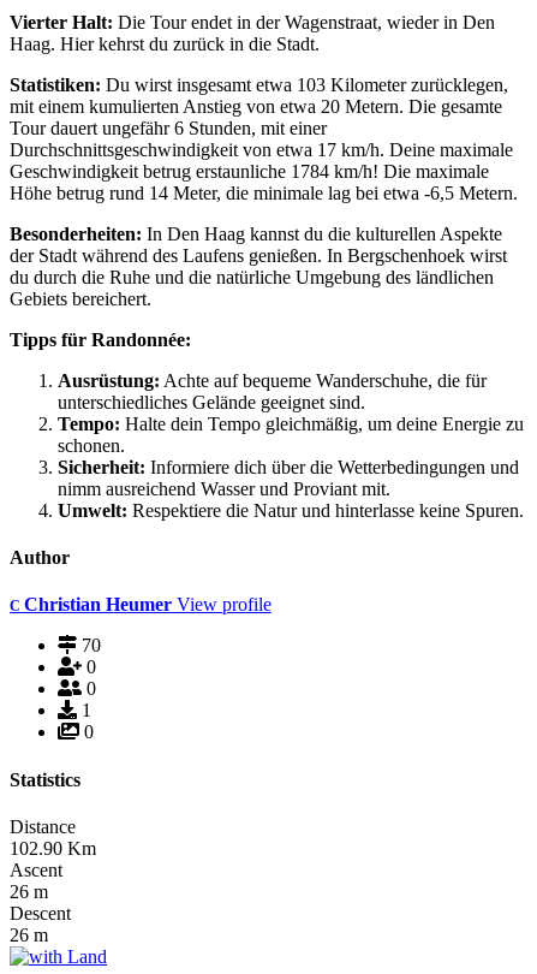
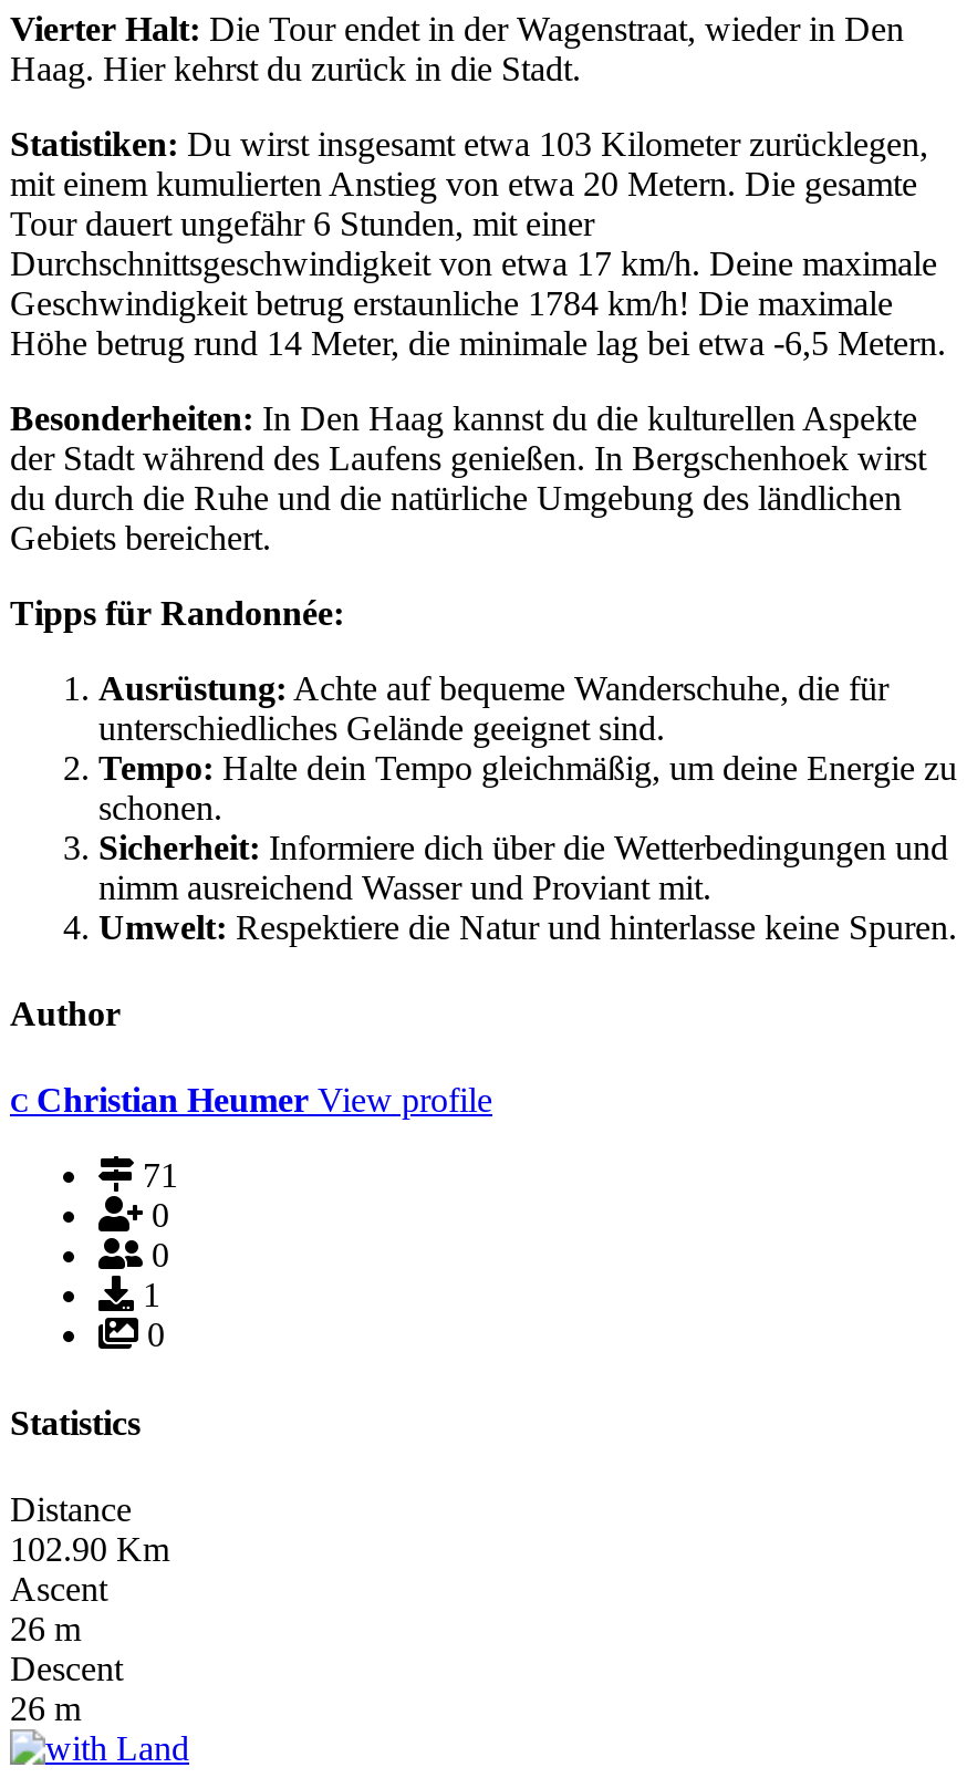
- 70
+ 71
